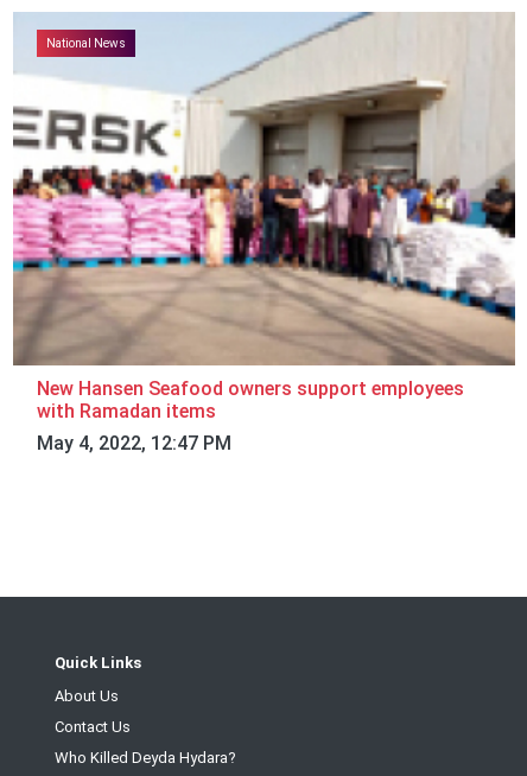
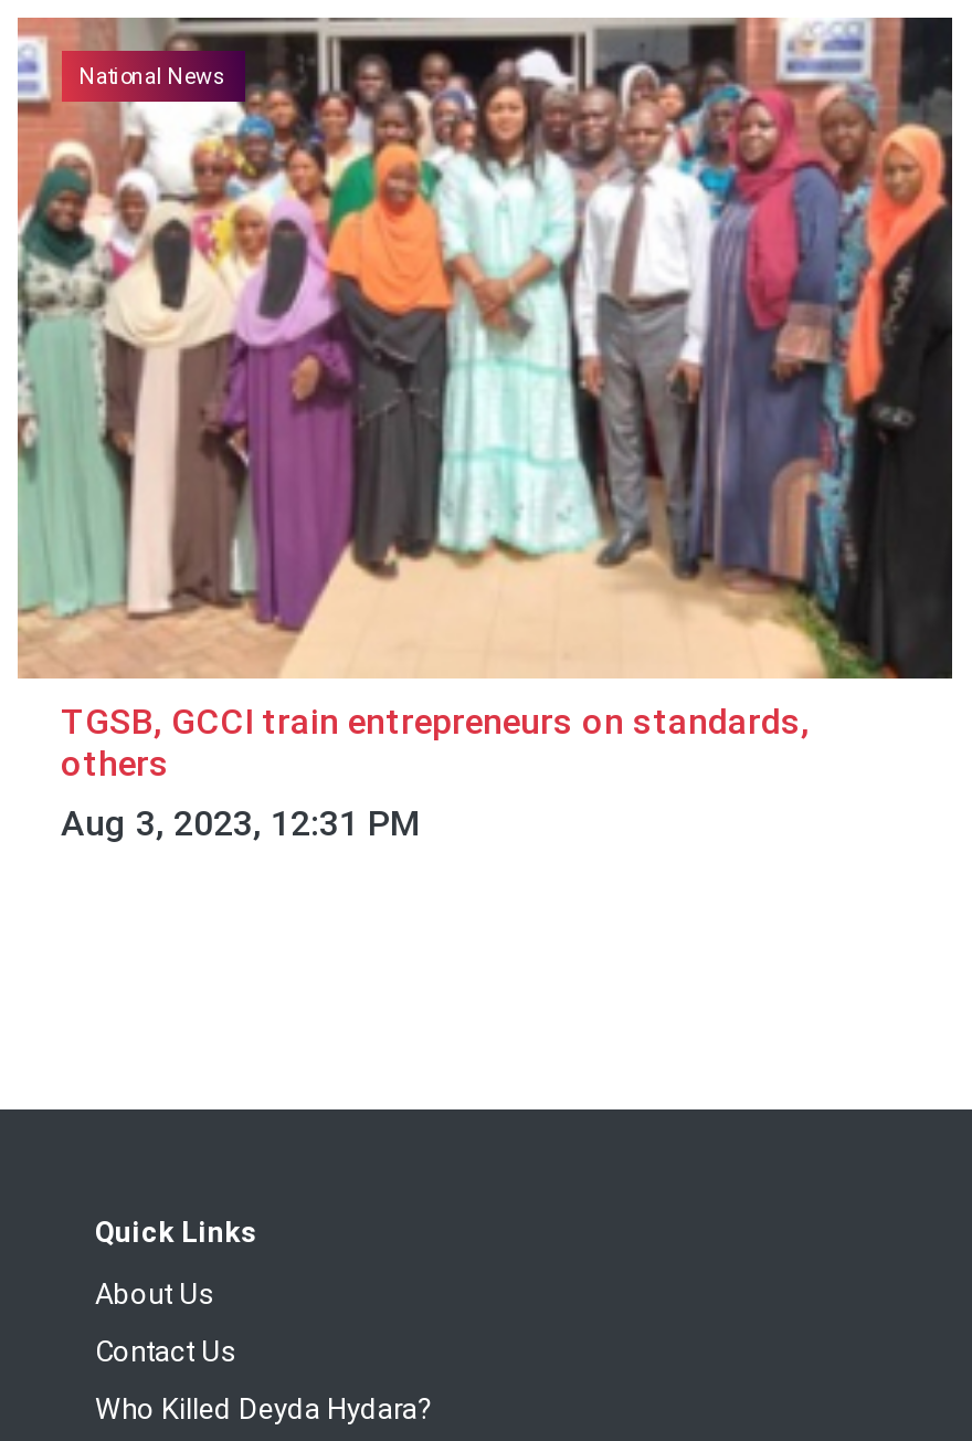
- [image]
- New Hansen Seafood owners support employees
- with Ramadan items
- May 4, 2022, 12:47 PM
+ [image]
+ TGSB, GCCI train entrepreneurs on standards,
+ others
+ Aug 3, 2023, 12:31 PM
